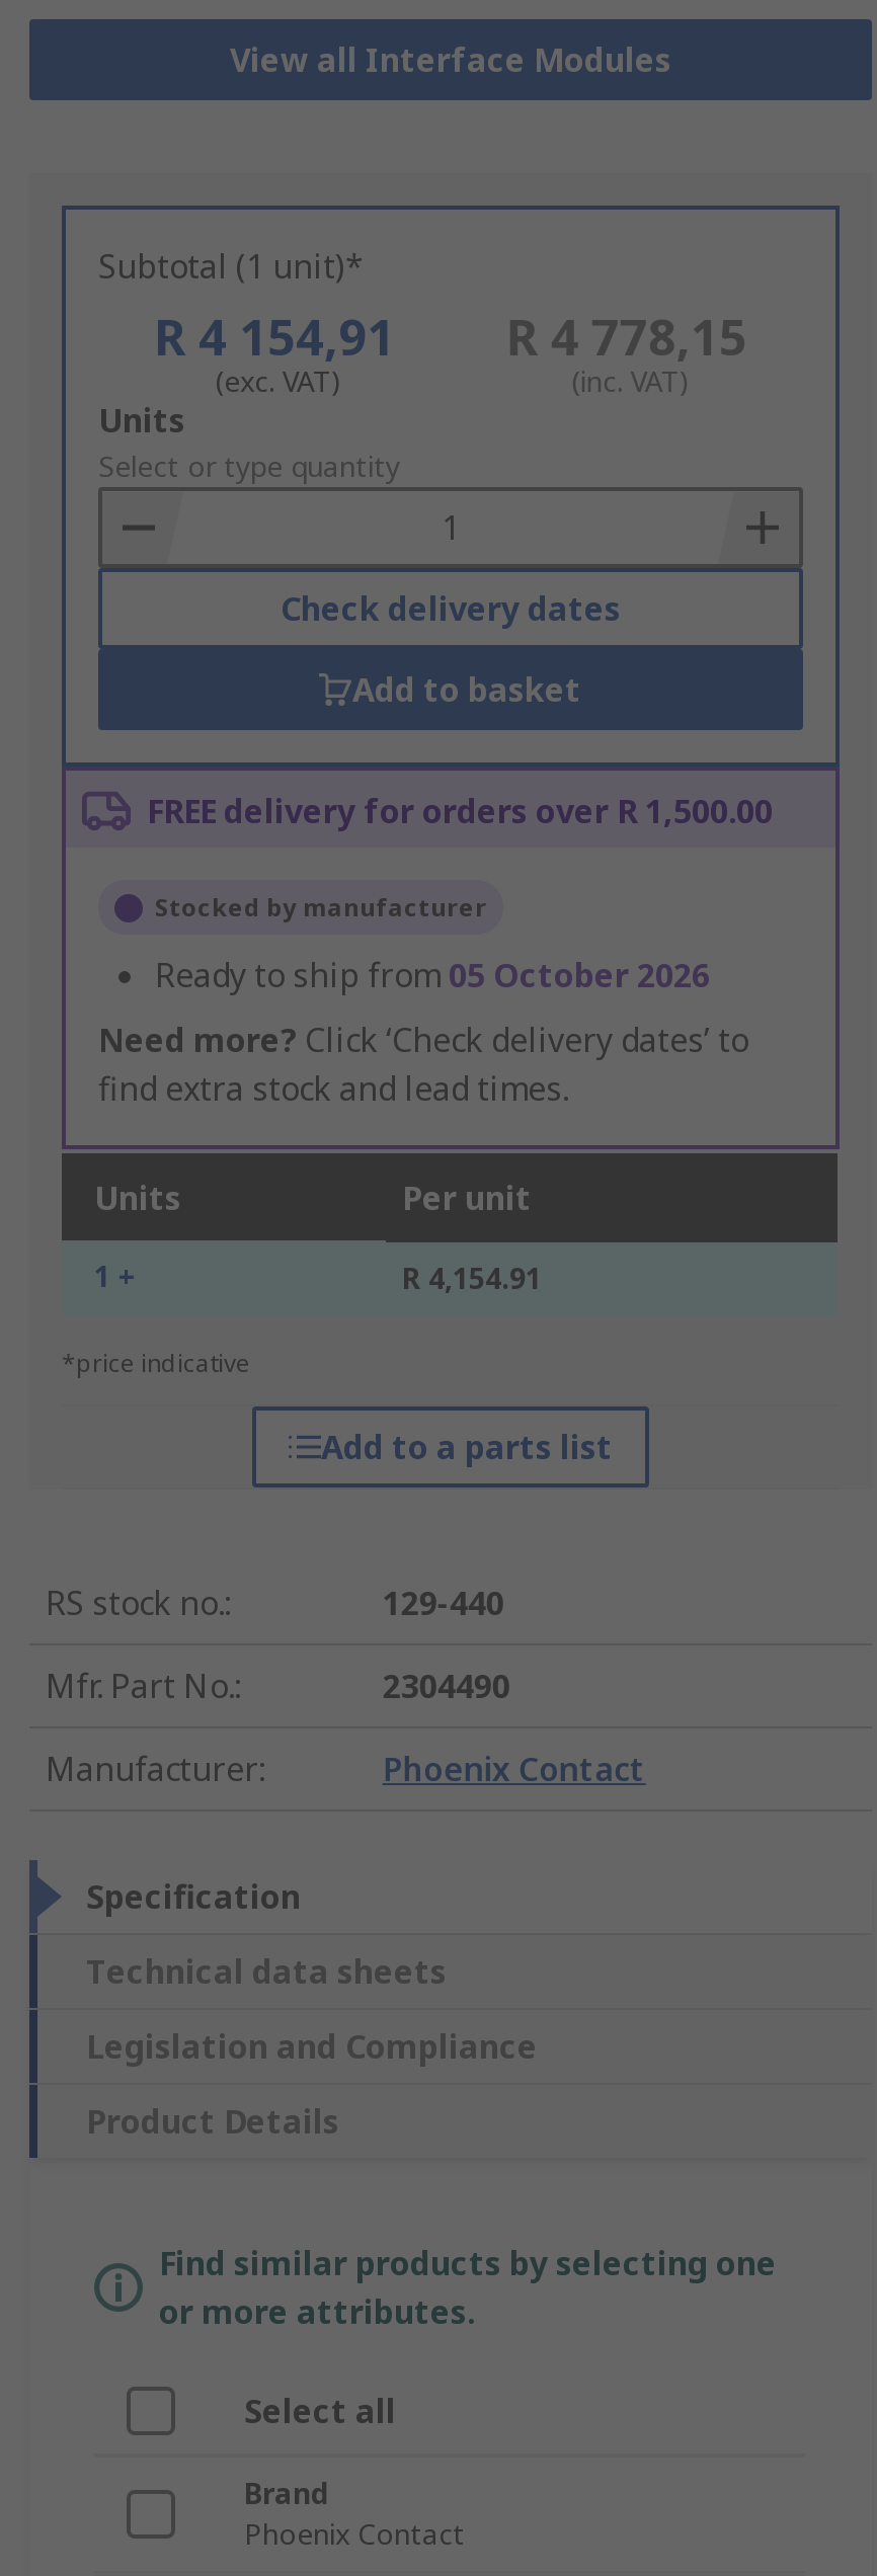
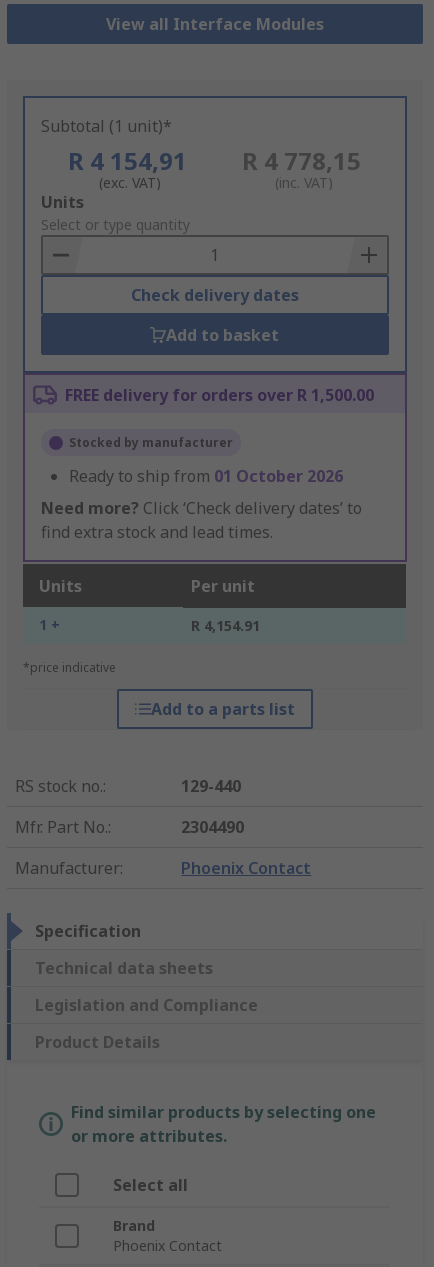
- Ready to ship from 05 October 2026
+ Ready to ship from 01 October 2026
